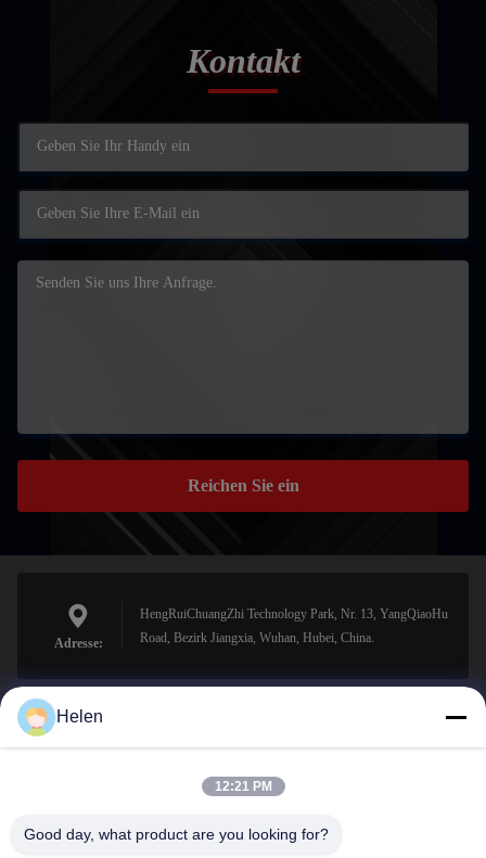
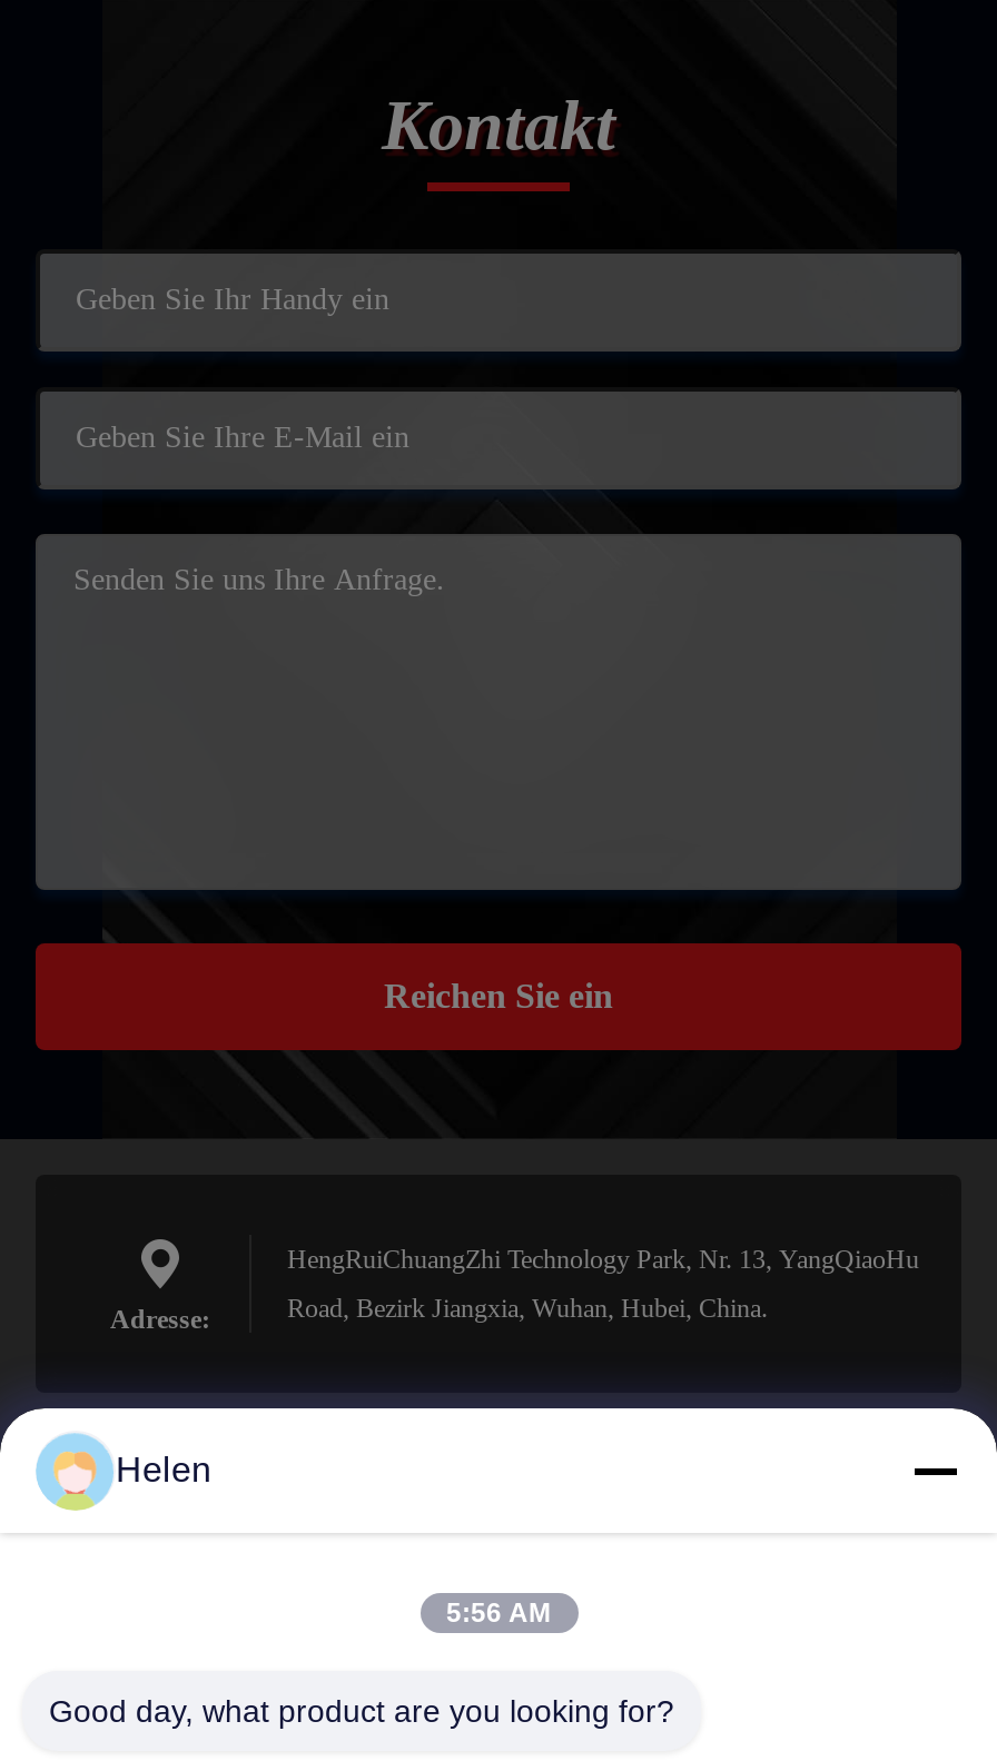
- 12:21 PM
+ 5:56 AM
